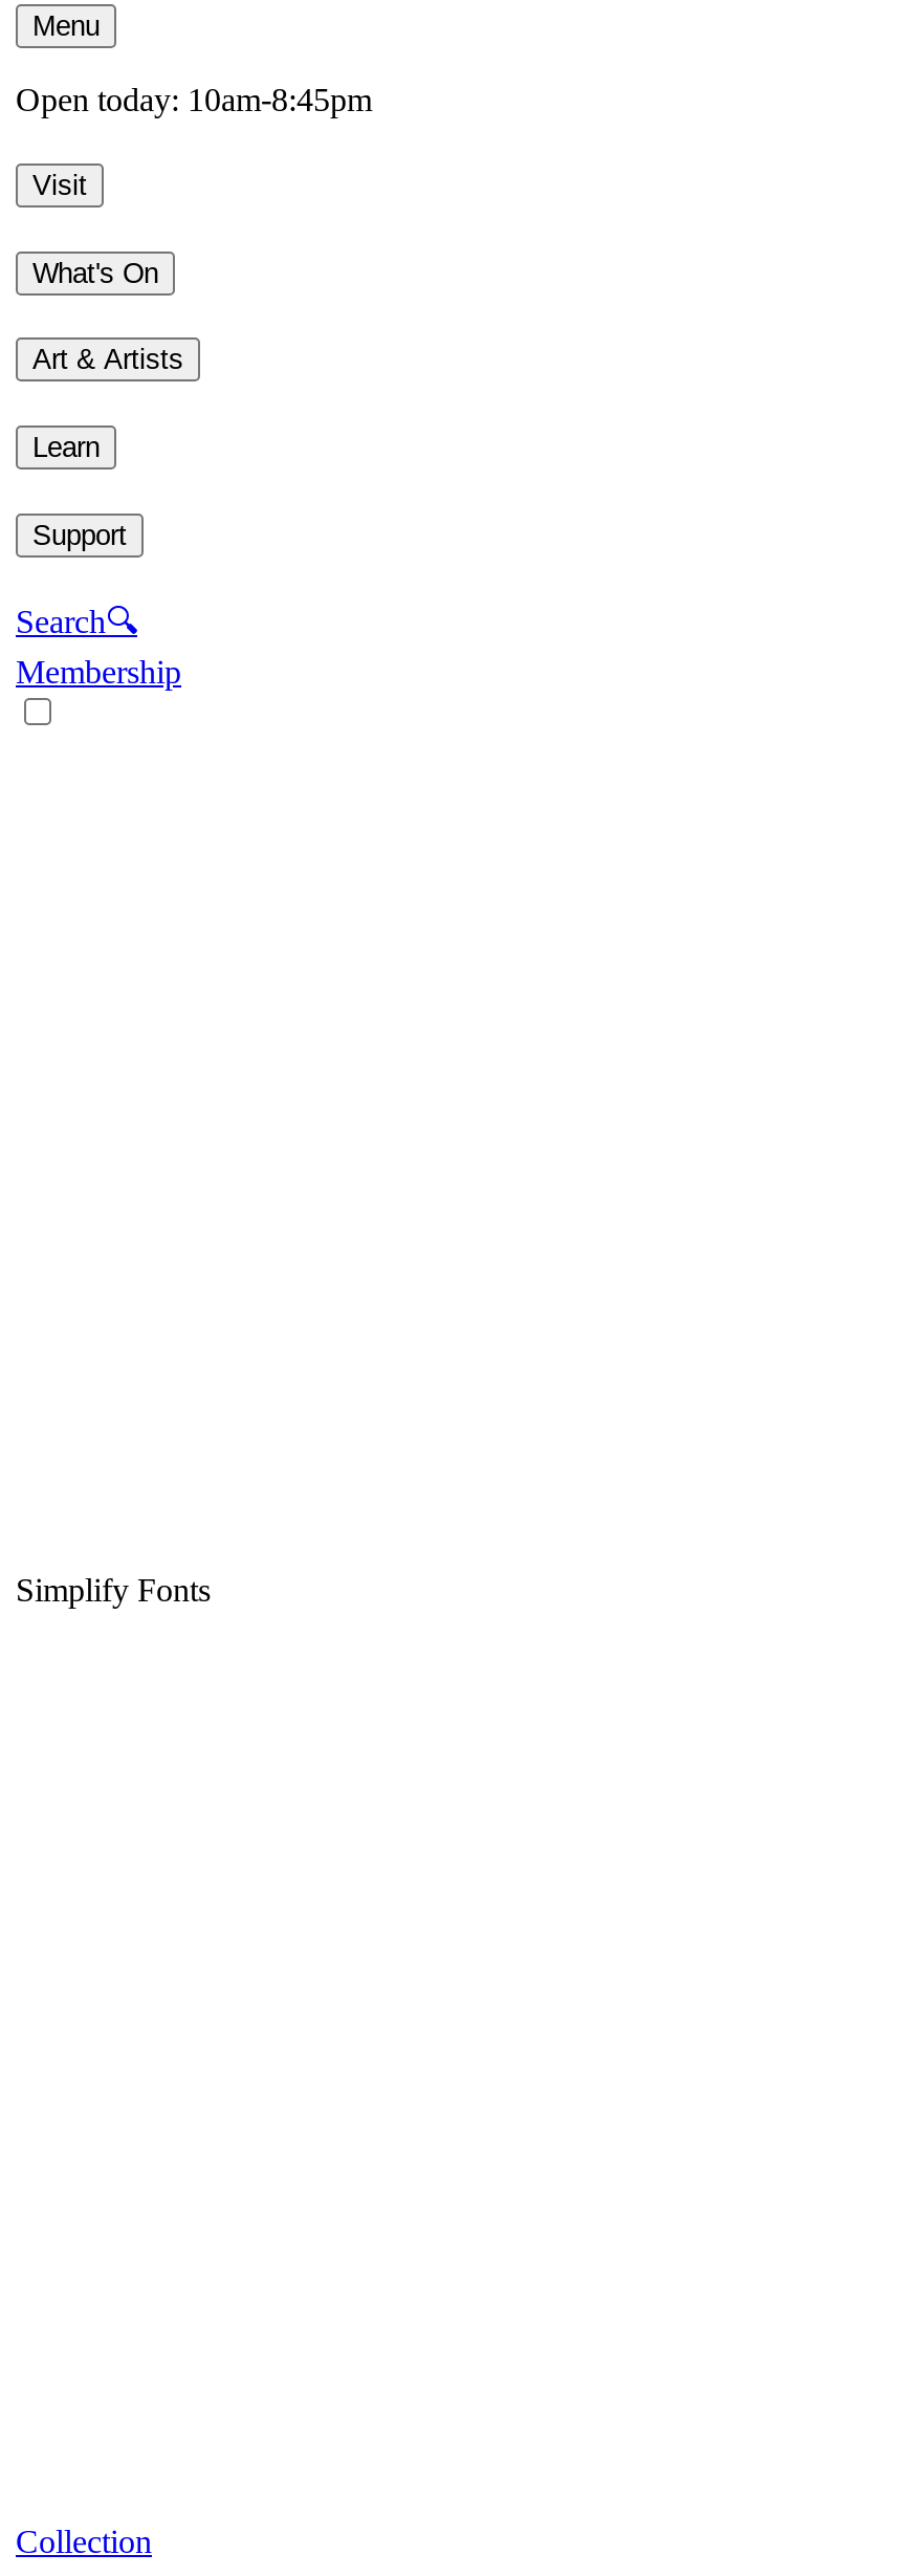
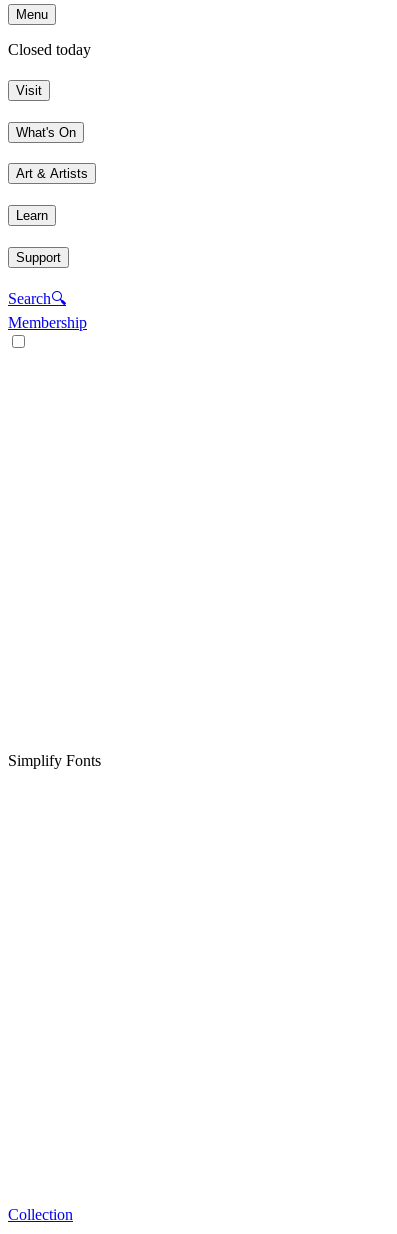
- Open today: 10am-8:45pm
+ Closed today
